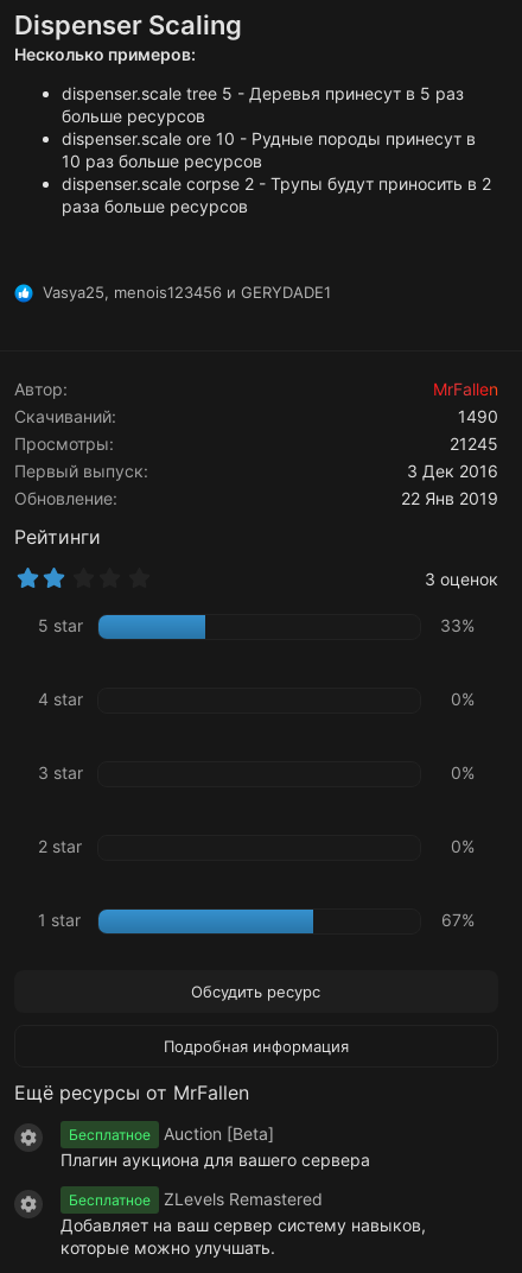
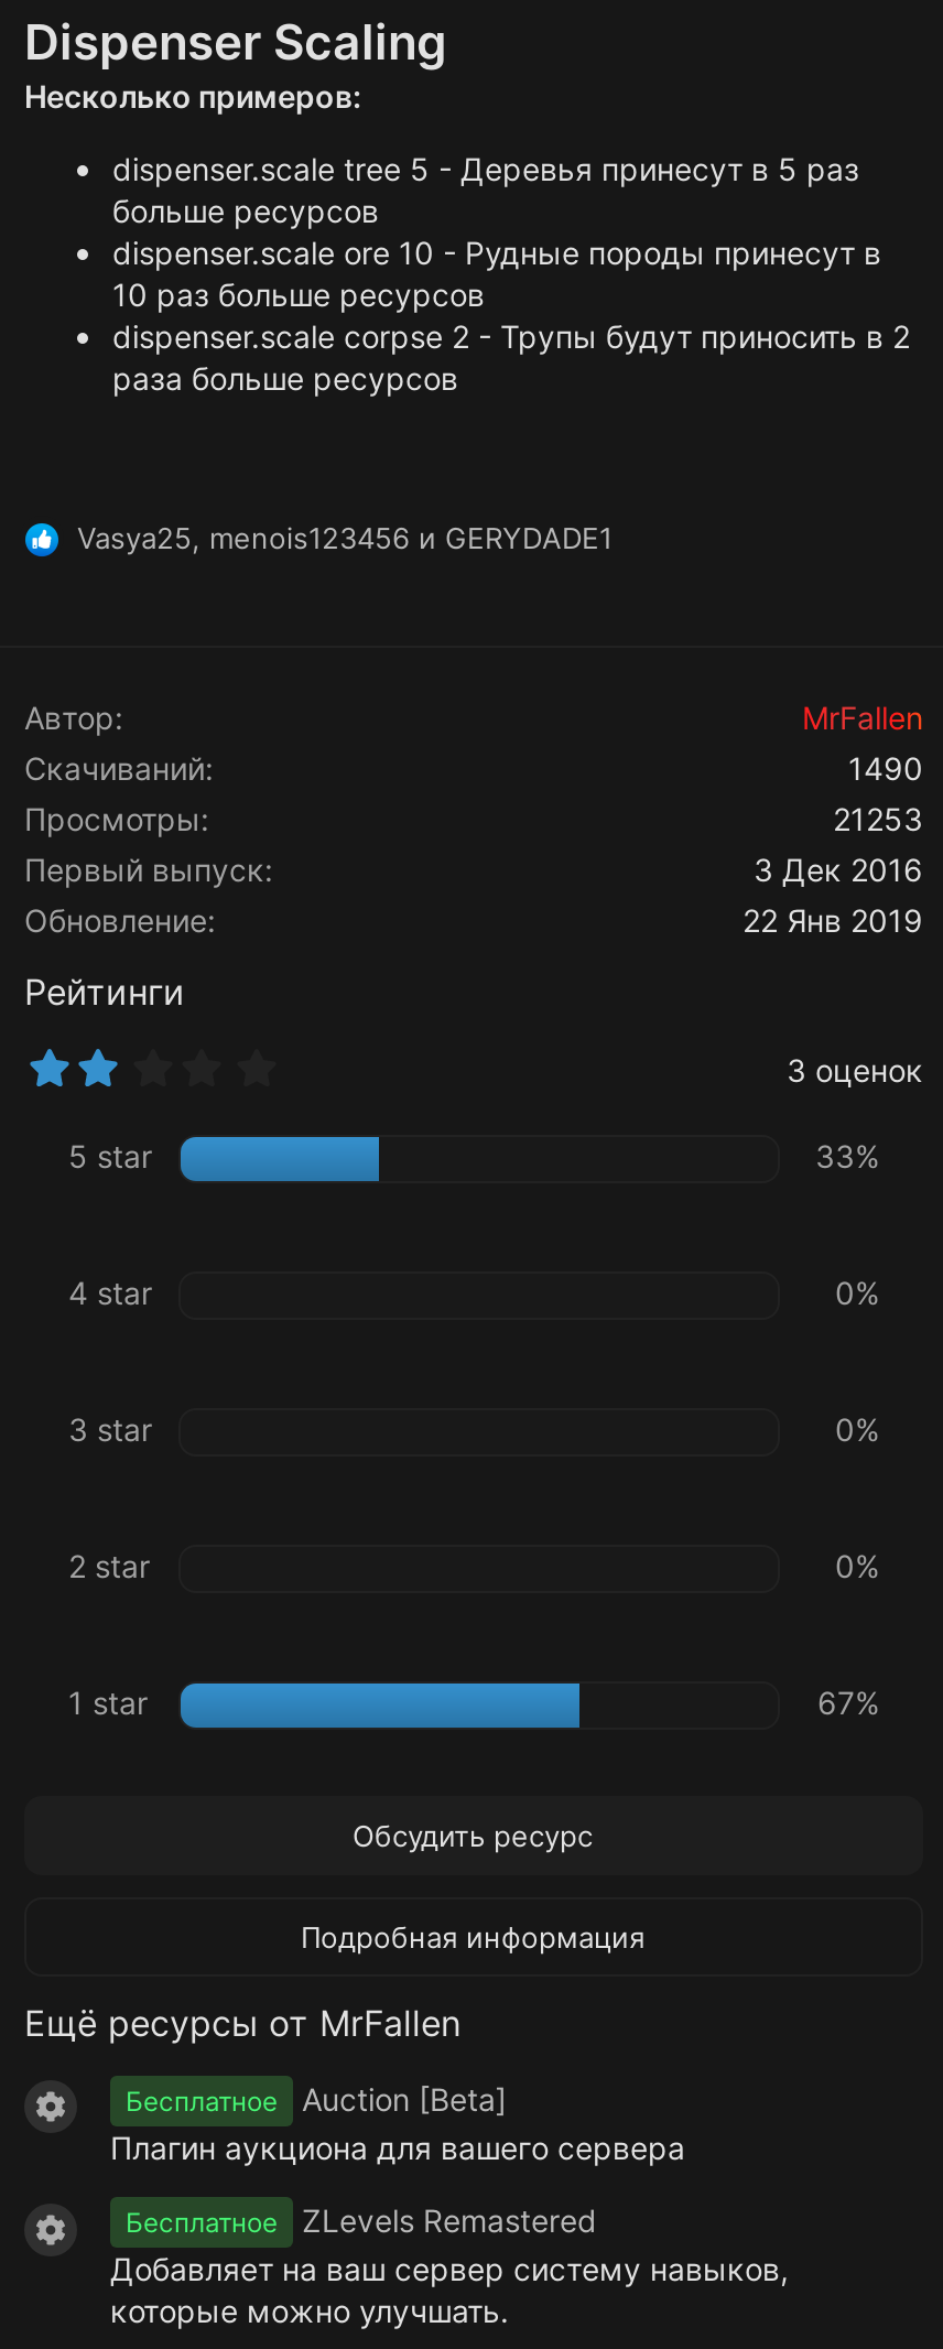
- 21245
+ 21253
